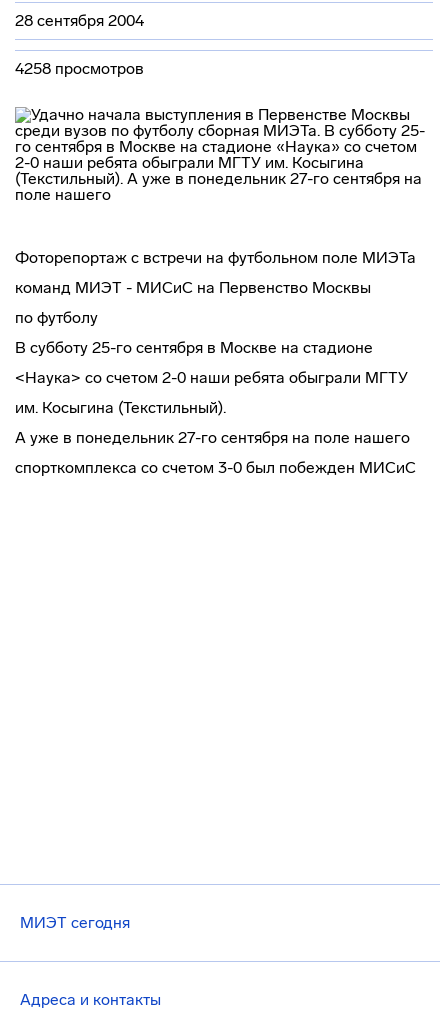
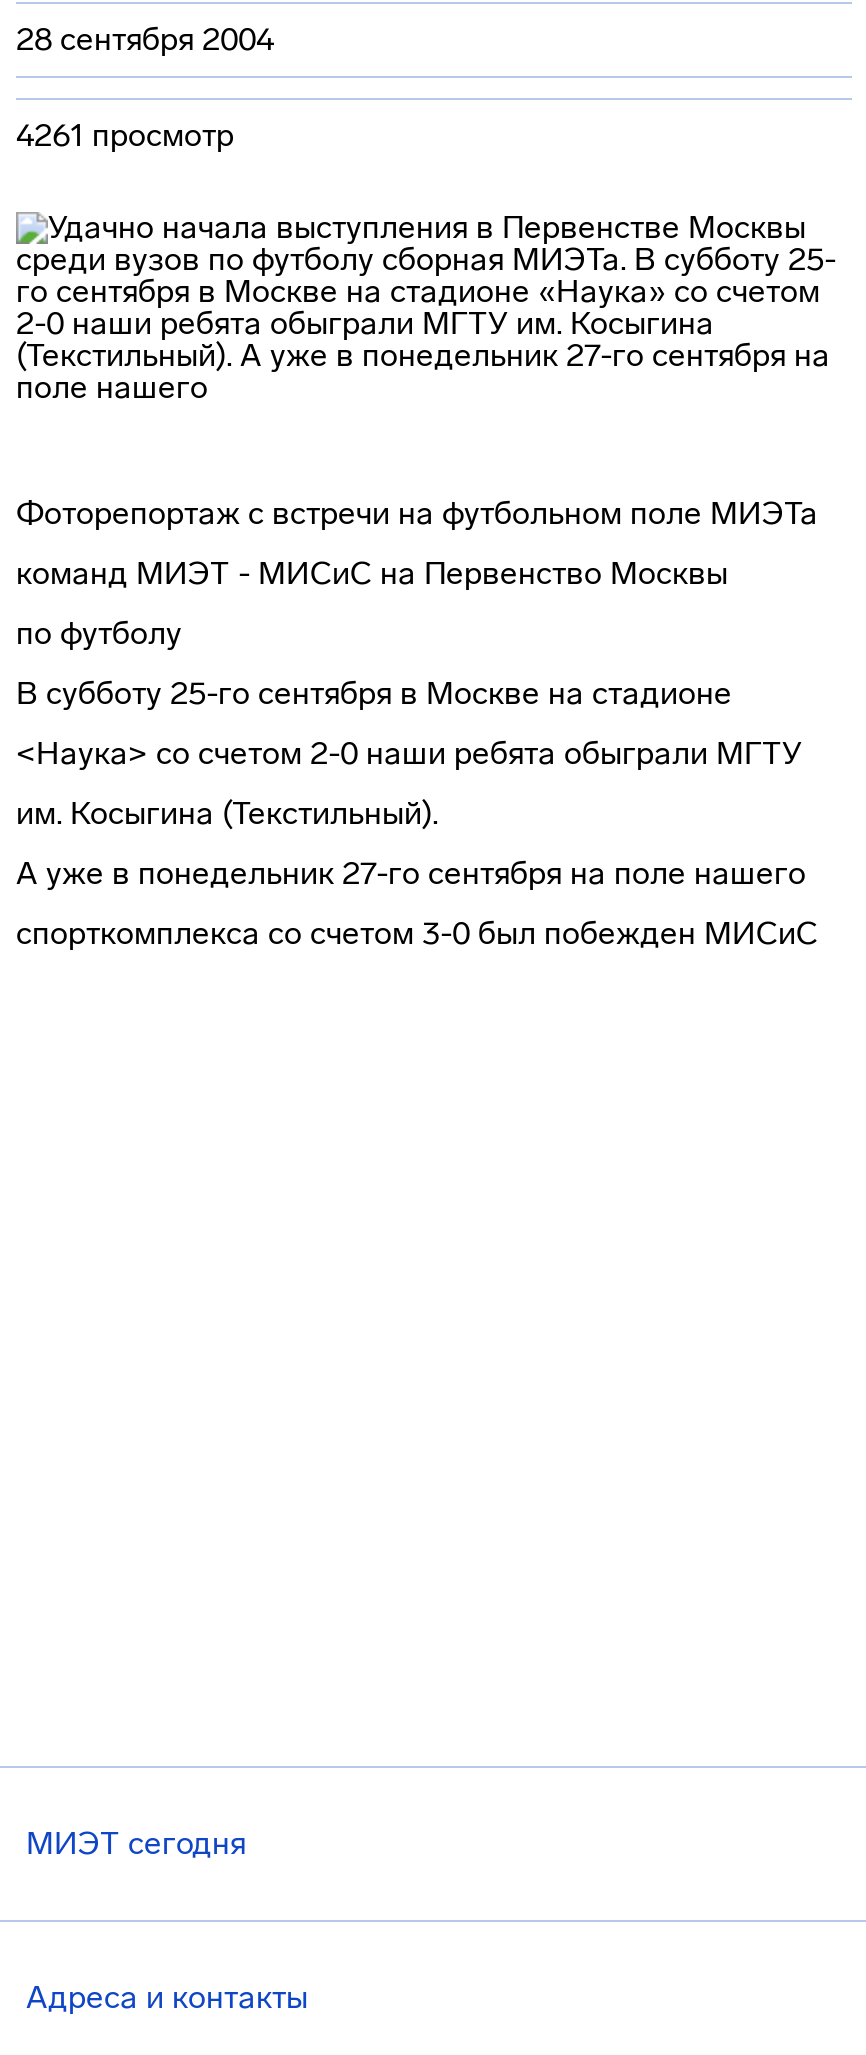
- 4258 просмотров
+ 4261 просмотр
